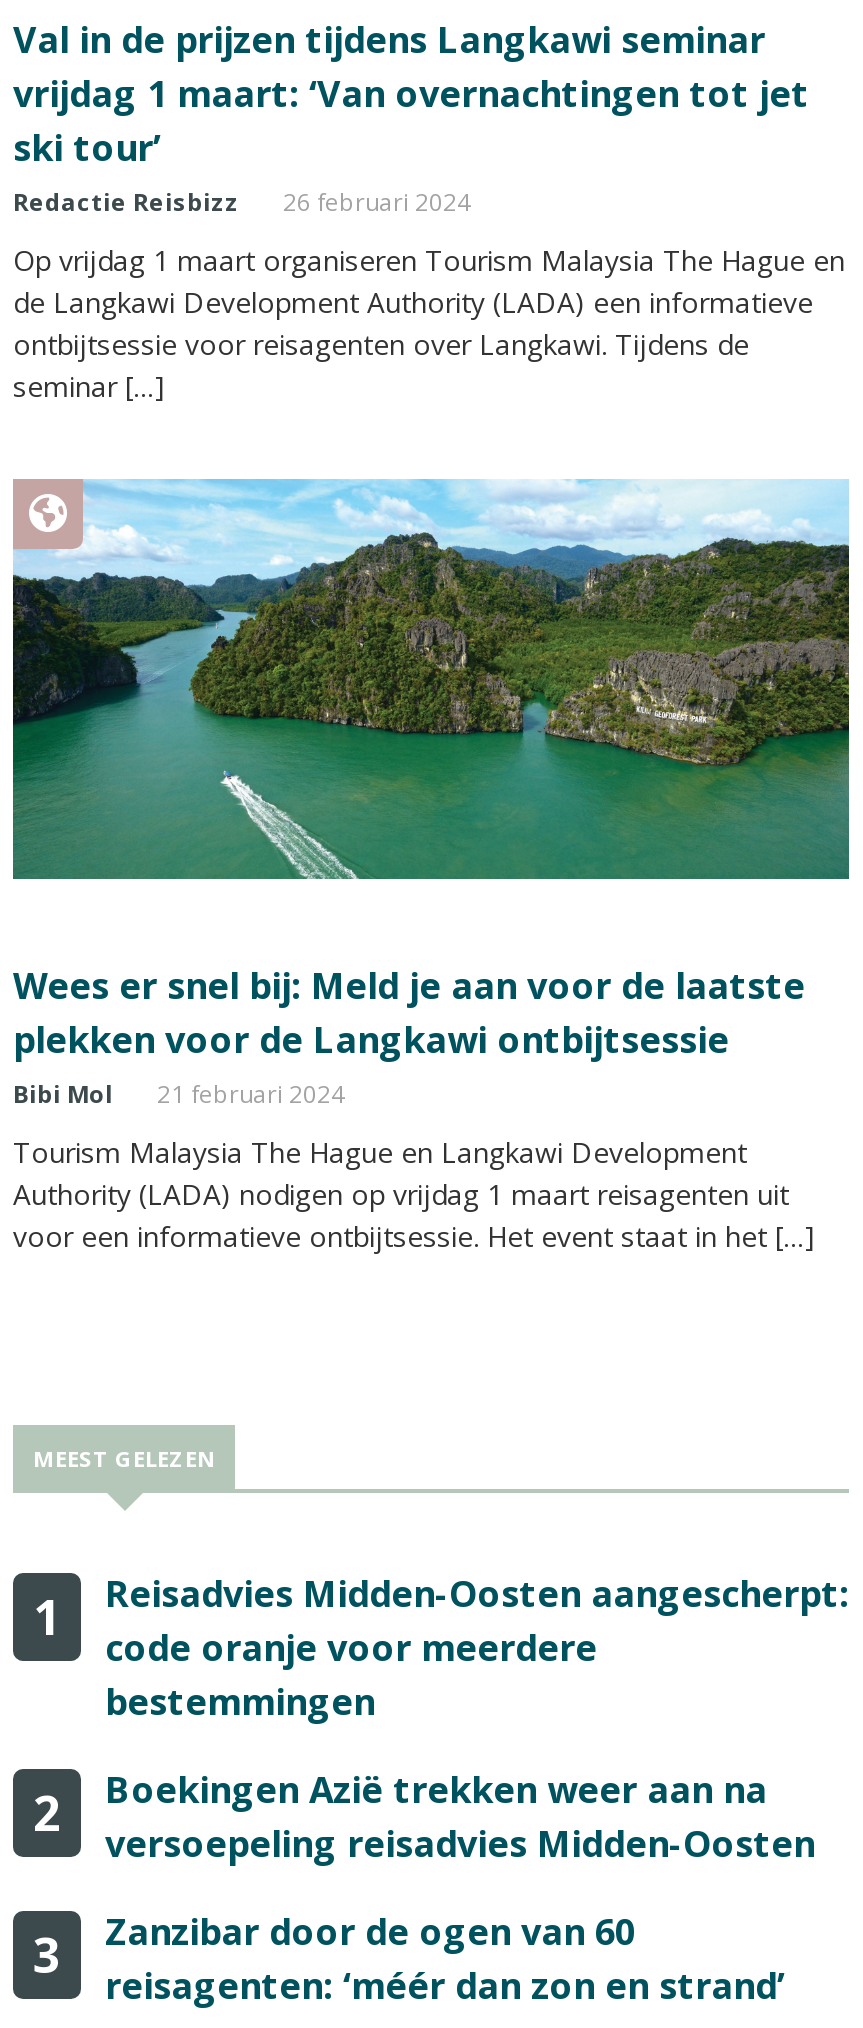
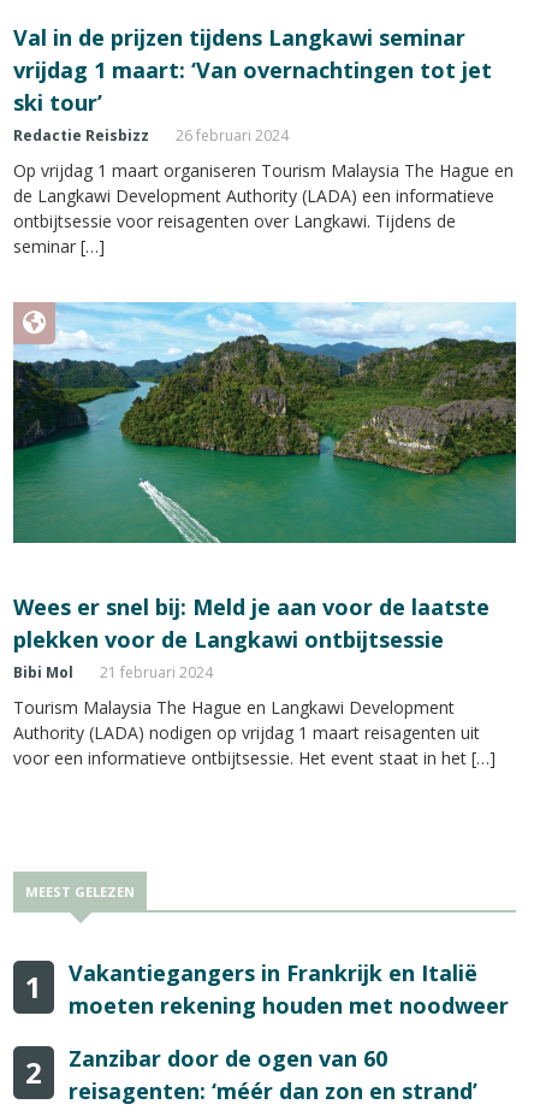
- Reisadvies Midden-Oosten aangescherpt:
- code oranje voor meerdere
- bestemmingen
+ Vakantiegangers in Frankrijk en Italië
+ moeten rekening houden met noodweer

- Boekingen Azië trekken weer aan na
- versoepeling reisadvies Midden-Oosten
- 3
